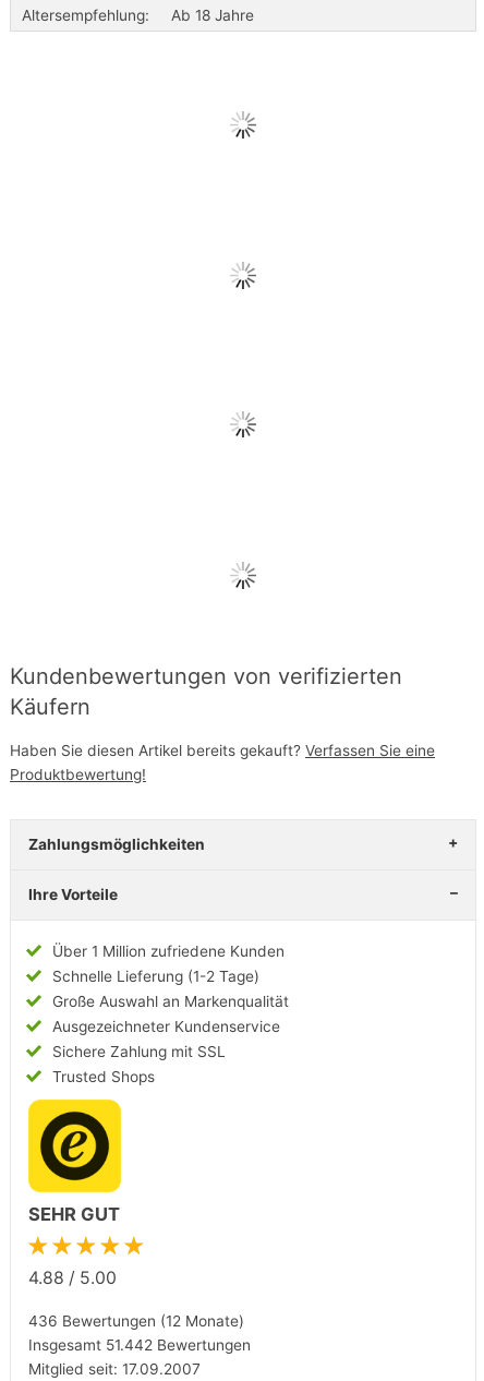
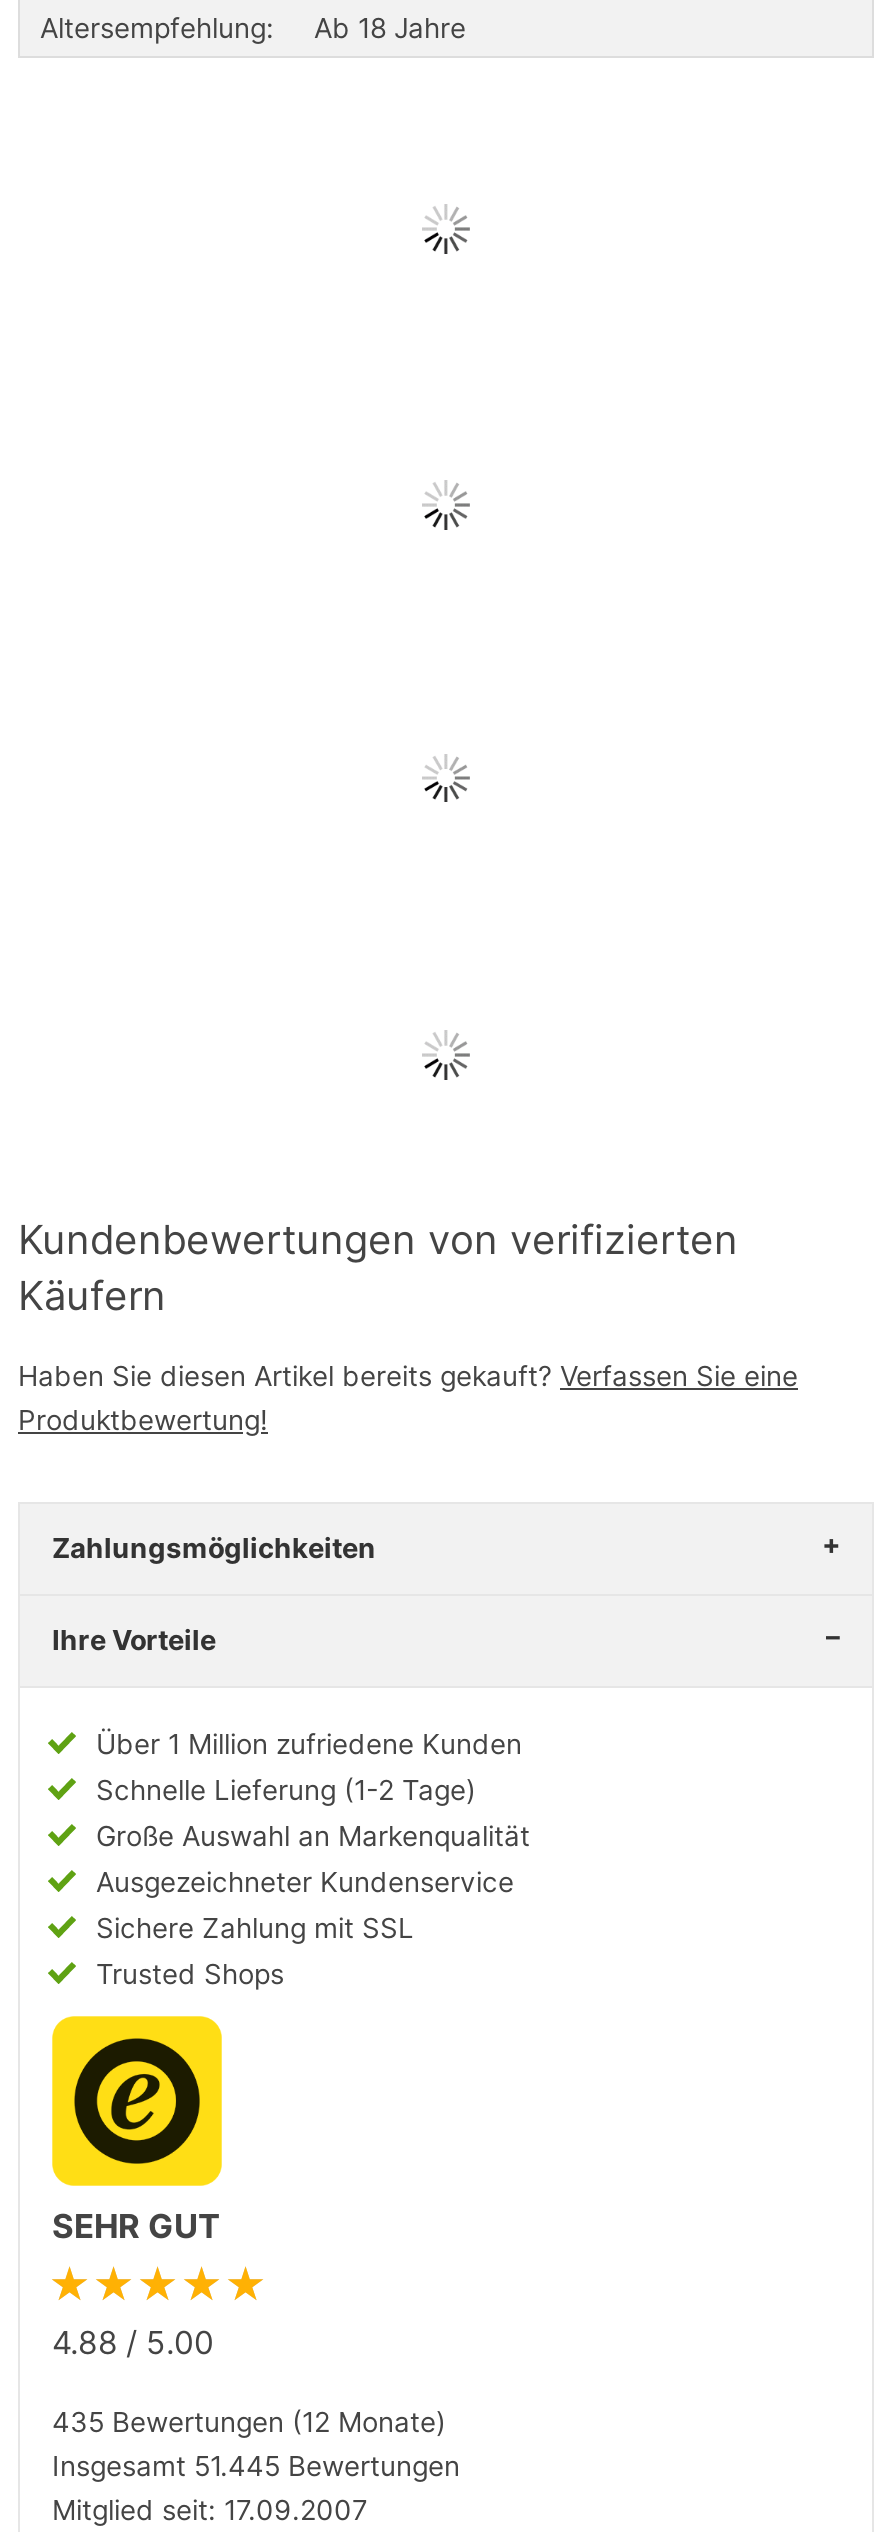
- 436 Bewertungen (12 Monate)
+ 435 Bewertungen (12 Monate)

- Insgesamt 51.442 Bewertungen
+ Insgesamt 51.445 Bewertungen
